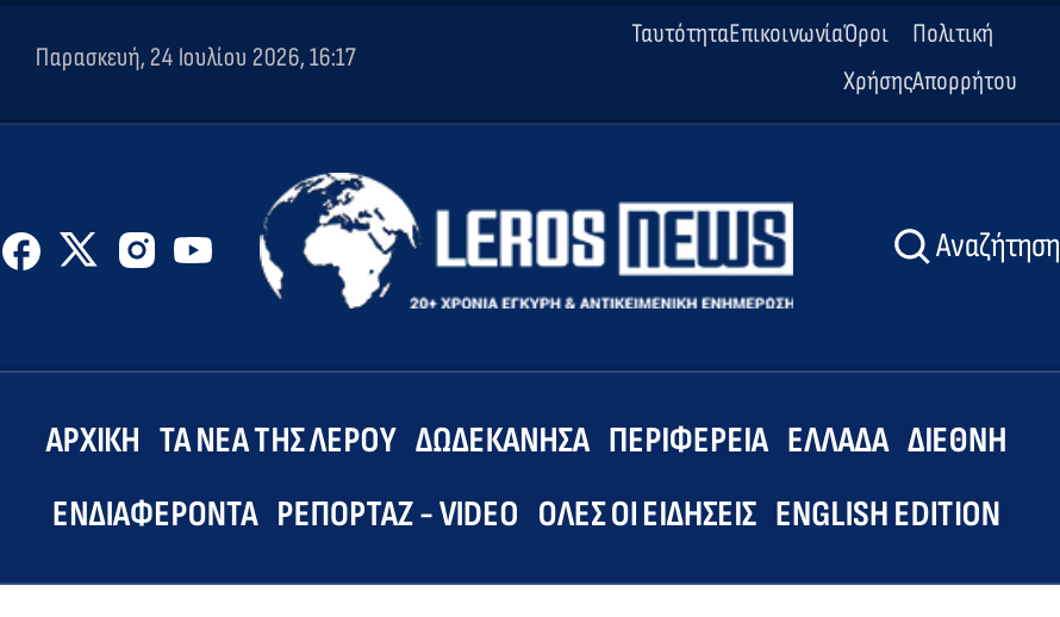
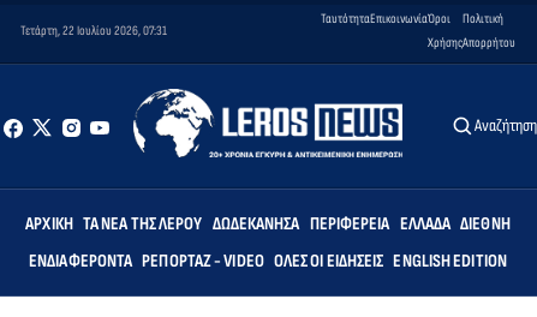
- Παρασκευή, 24 Ιουλίου 2026, 16:17
+ Τετάρτη, 22 Ιουλίου 2026, 07:31
